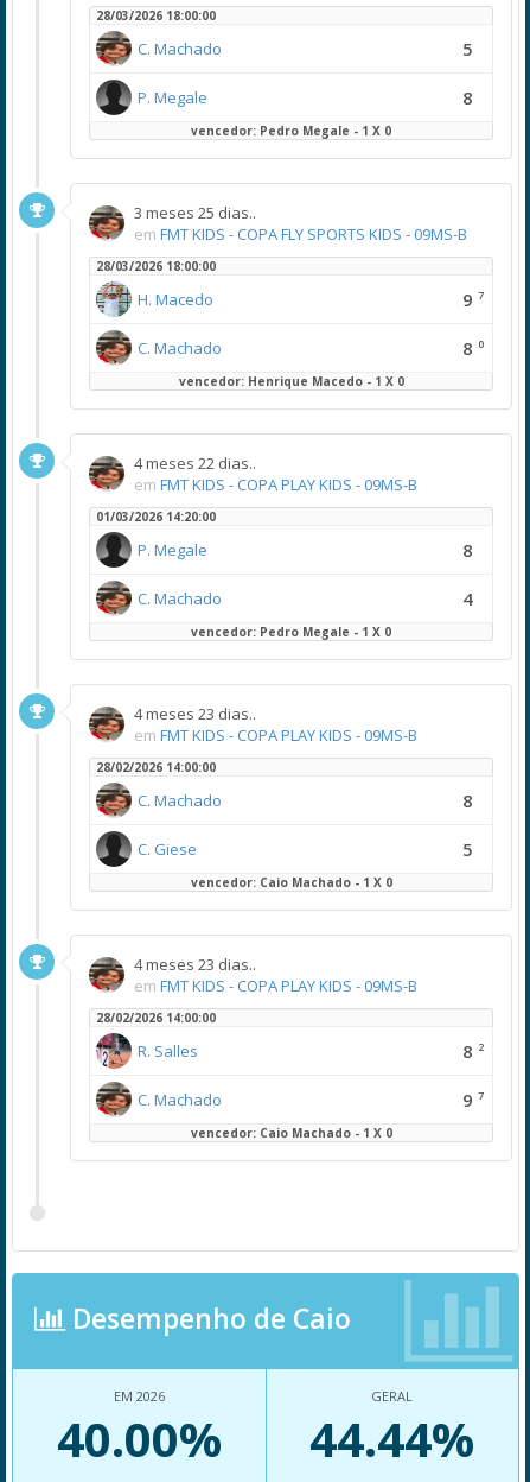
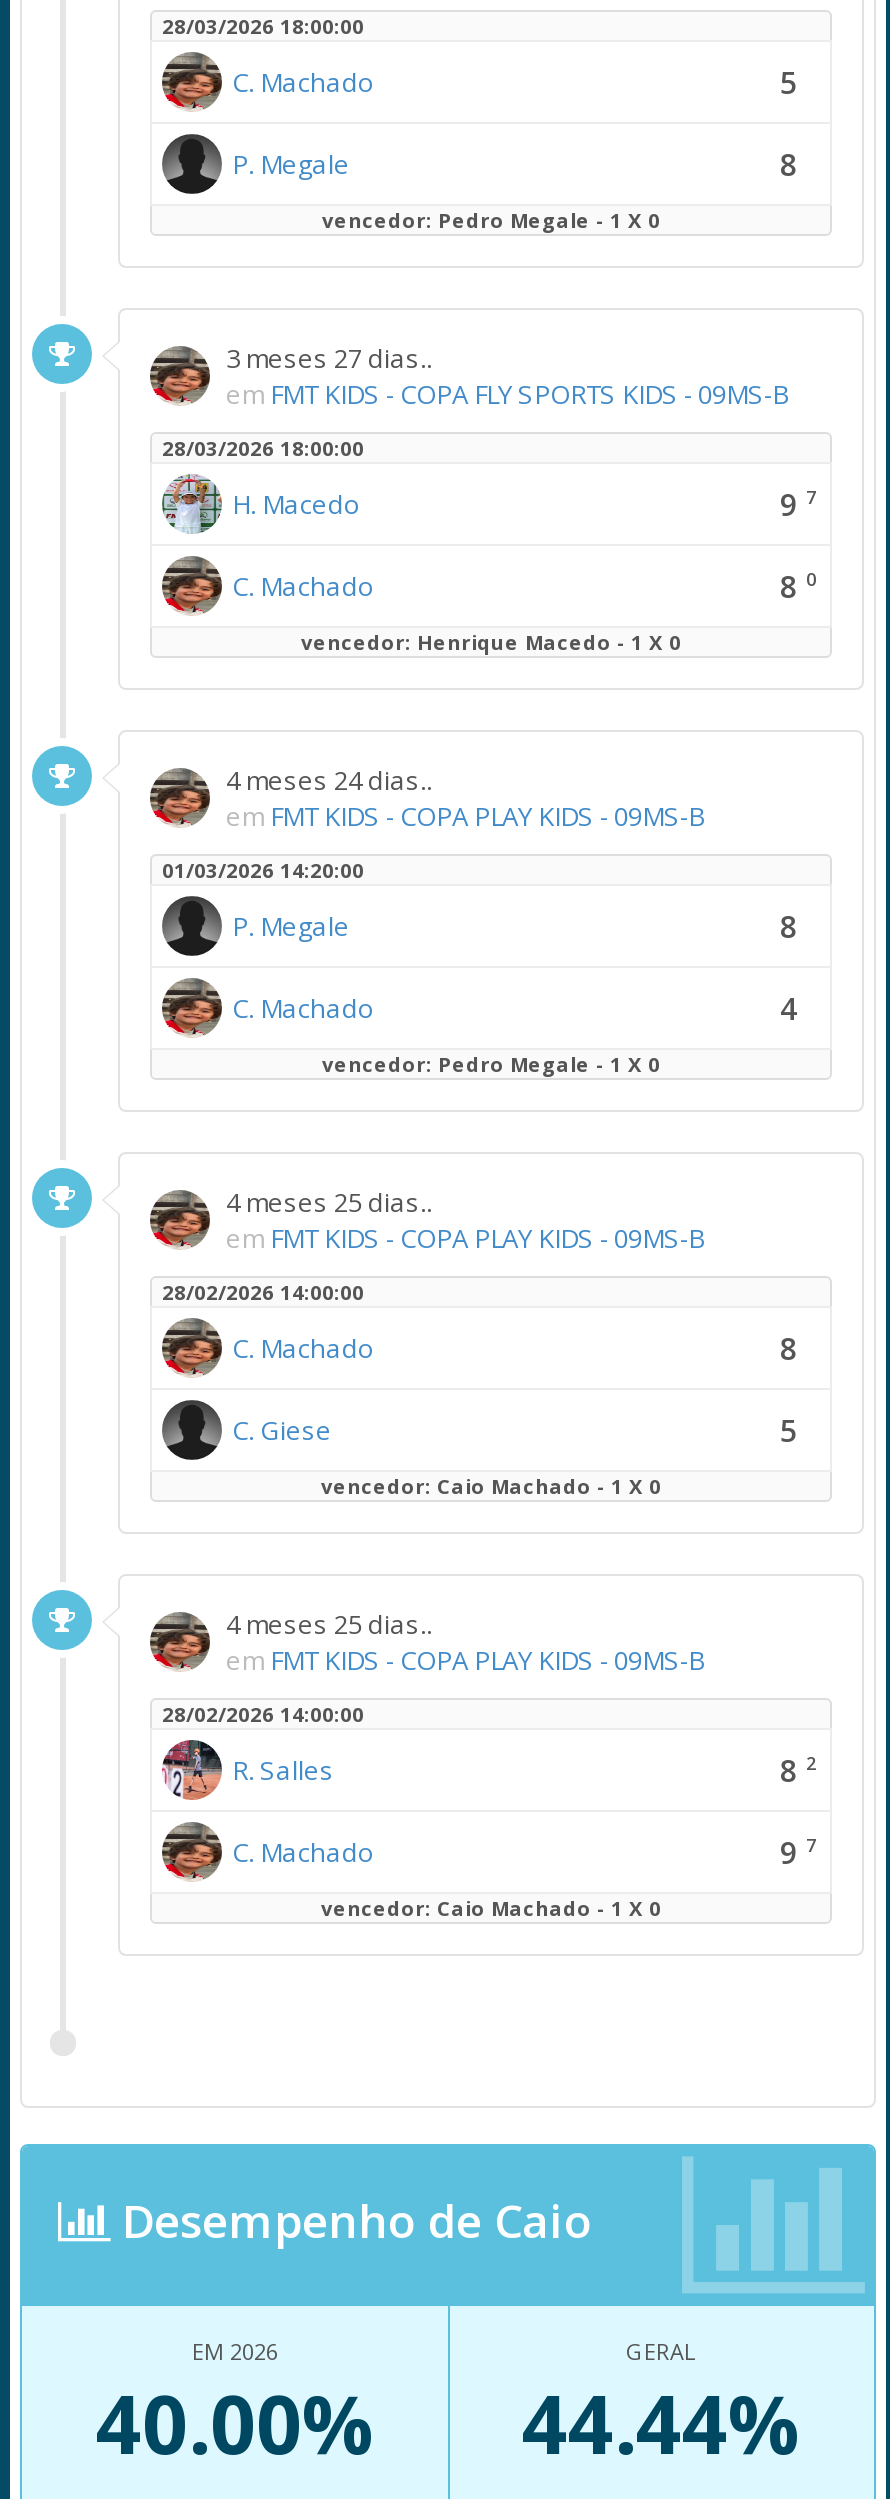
- 3 meses 25 dias..
+ 3 meses 27 dias..

- 4 meses 22 dias..
+ 4 meses 24 dias..

- 4 meses 23 dias..
+ 4 meses 25 dias..

- 4 meses 23 dias..
+ 4 meses 25 dias..
